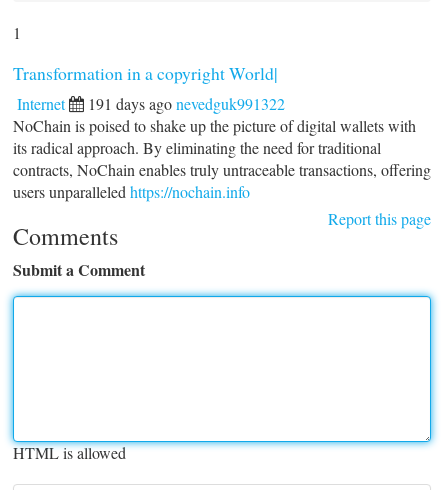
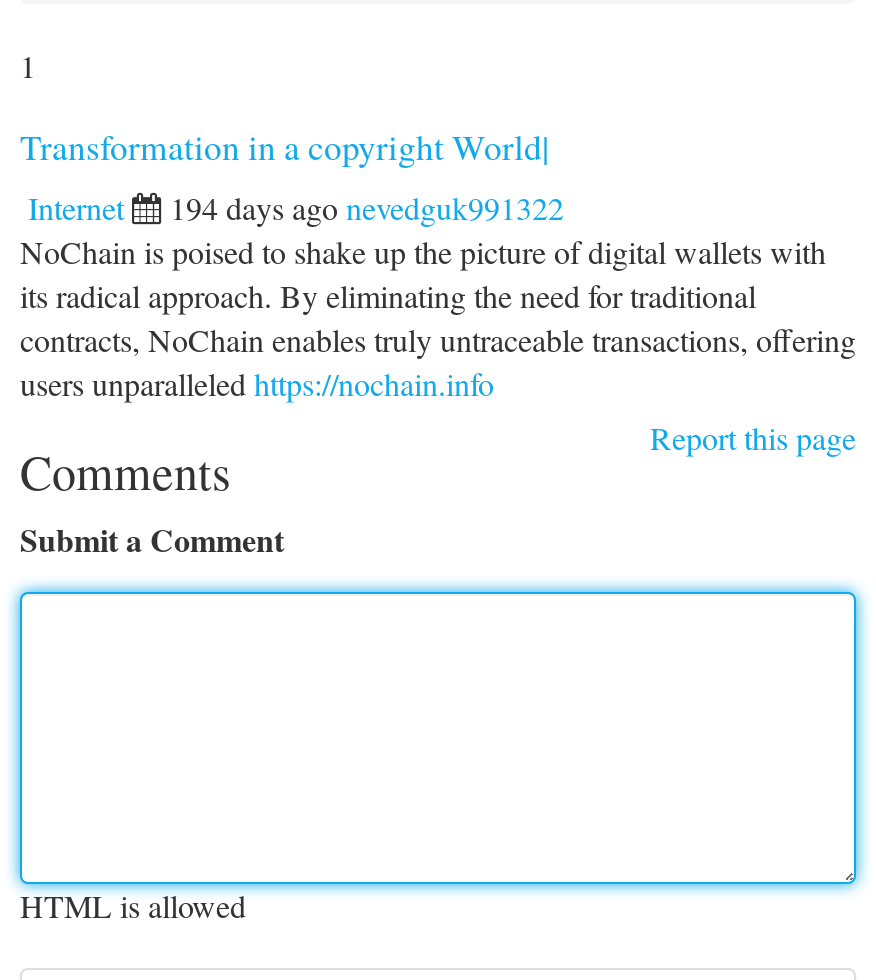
- 191 days ago nevedguk991322
+ 194 days ago nevedguk991322
